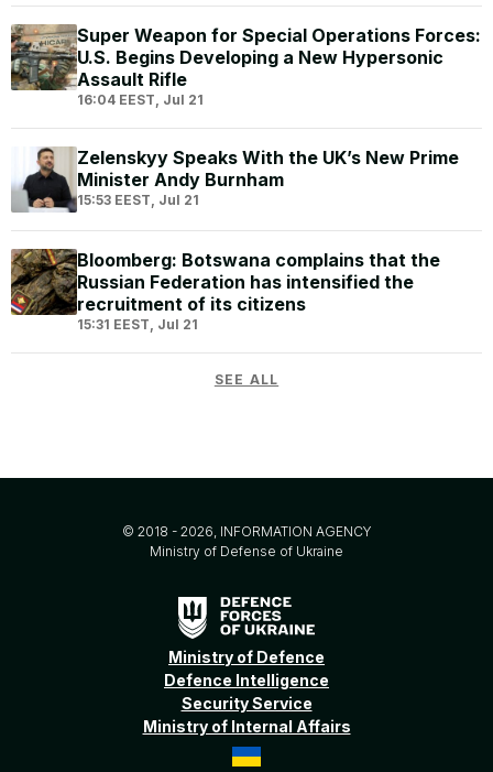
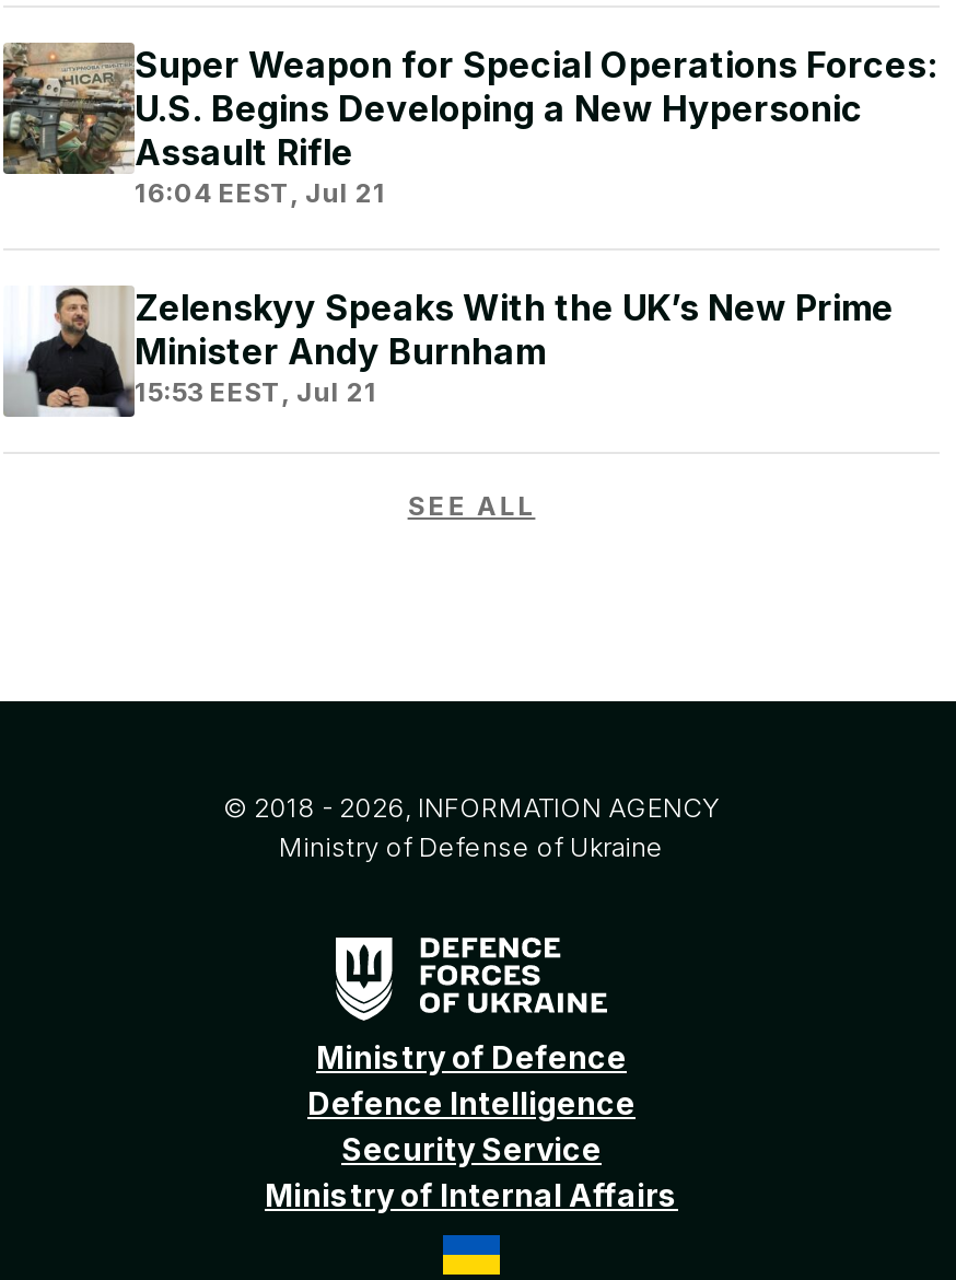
- [image]
- Bloomberg: Botswana complains that the
- Russian Federation has intensified the
- recruitment of its citizens
- 15:31 EEST, Jul 21
